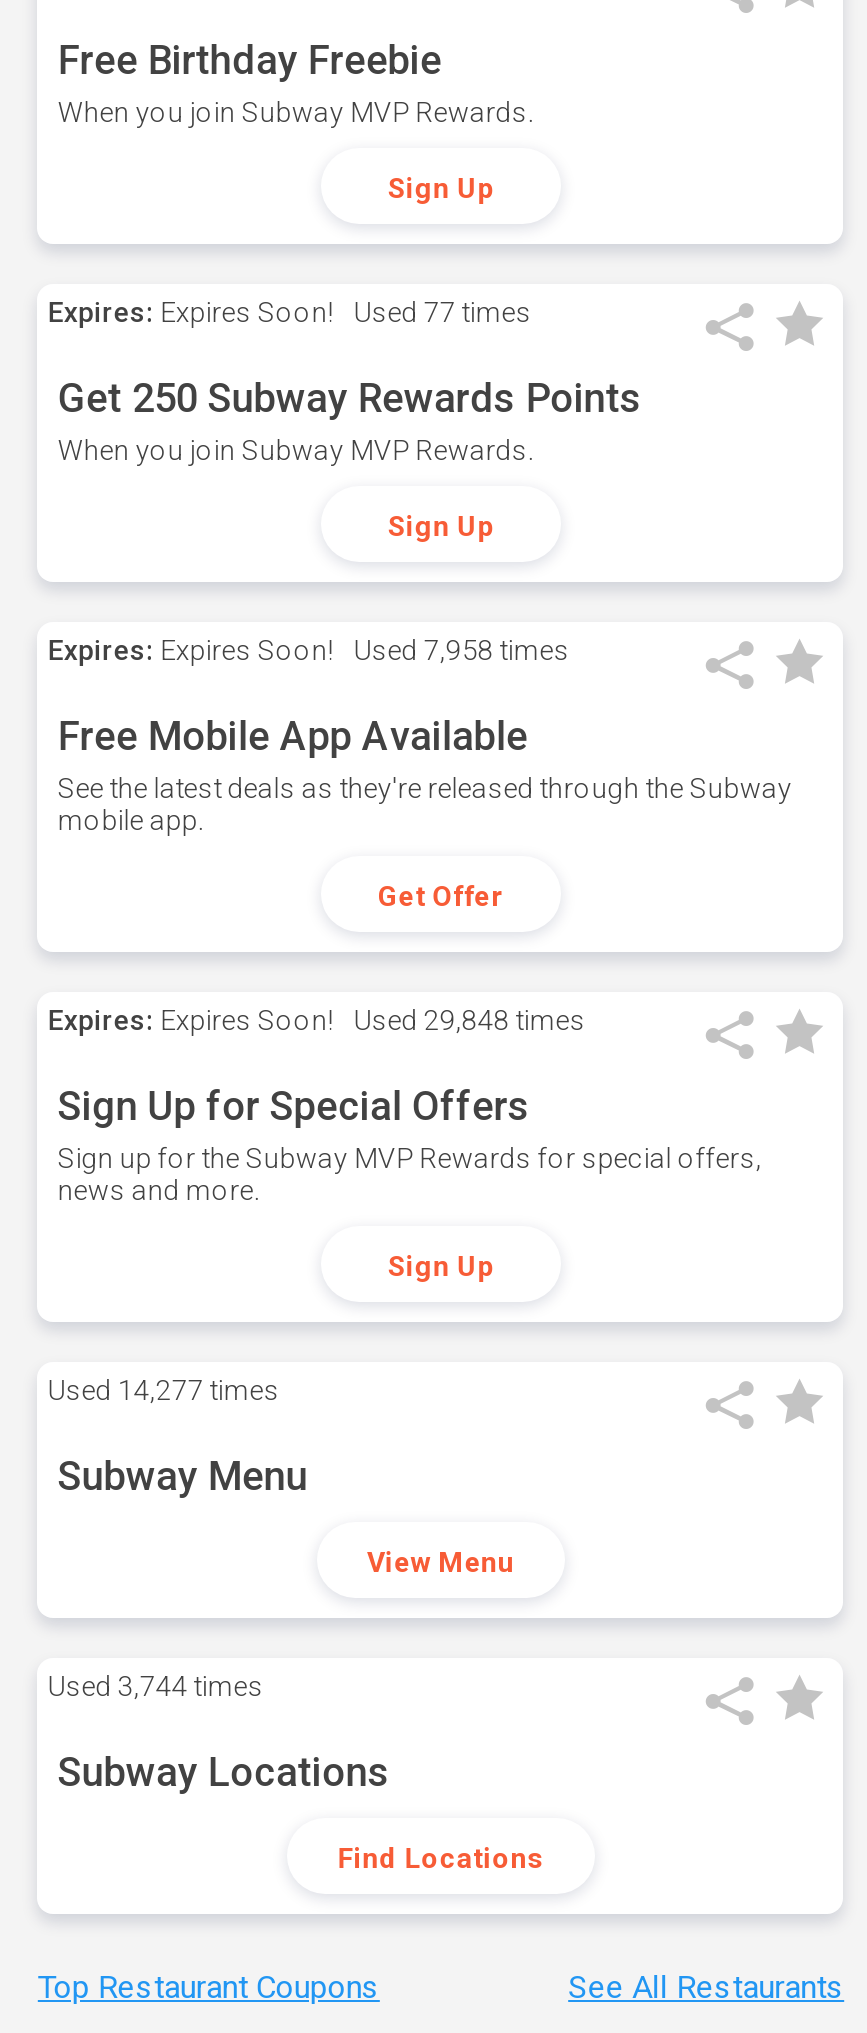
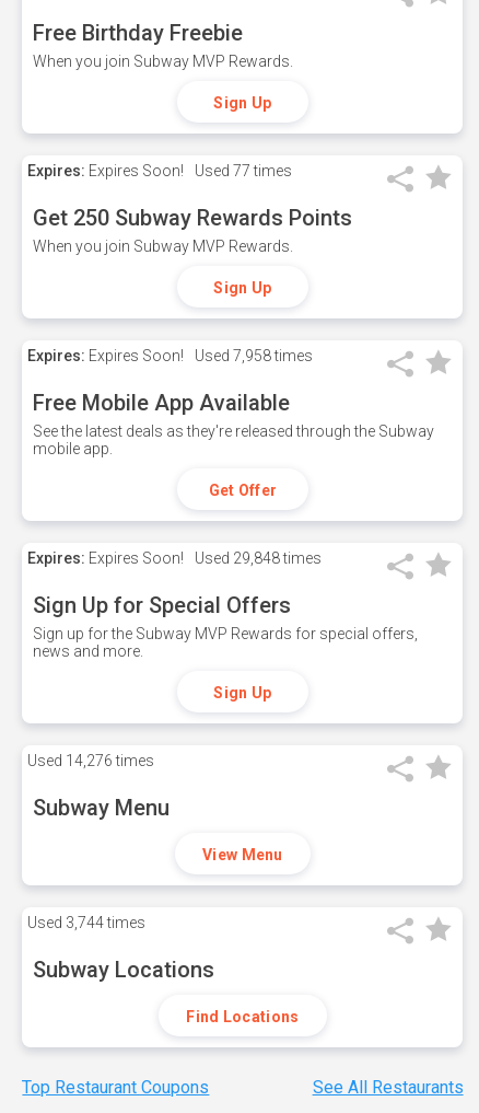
- Used 14,277 times
+ Used 14,276 times
